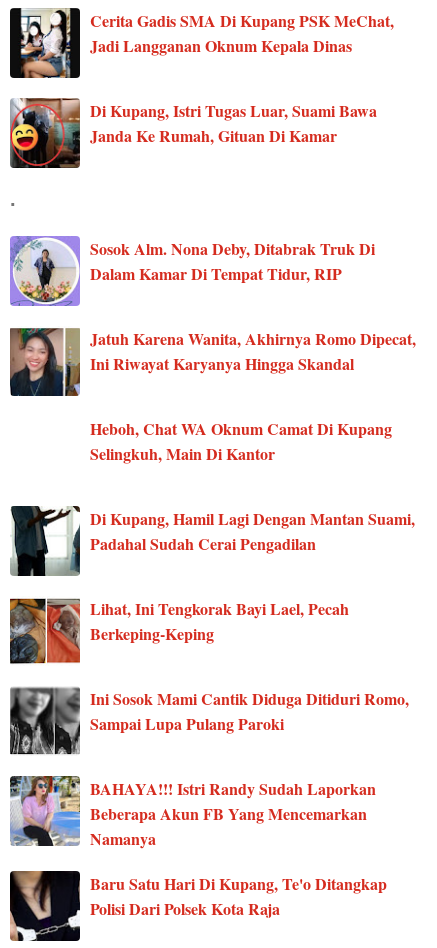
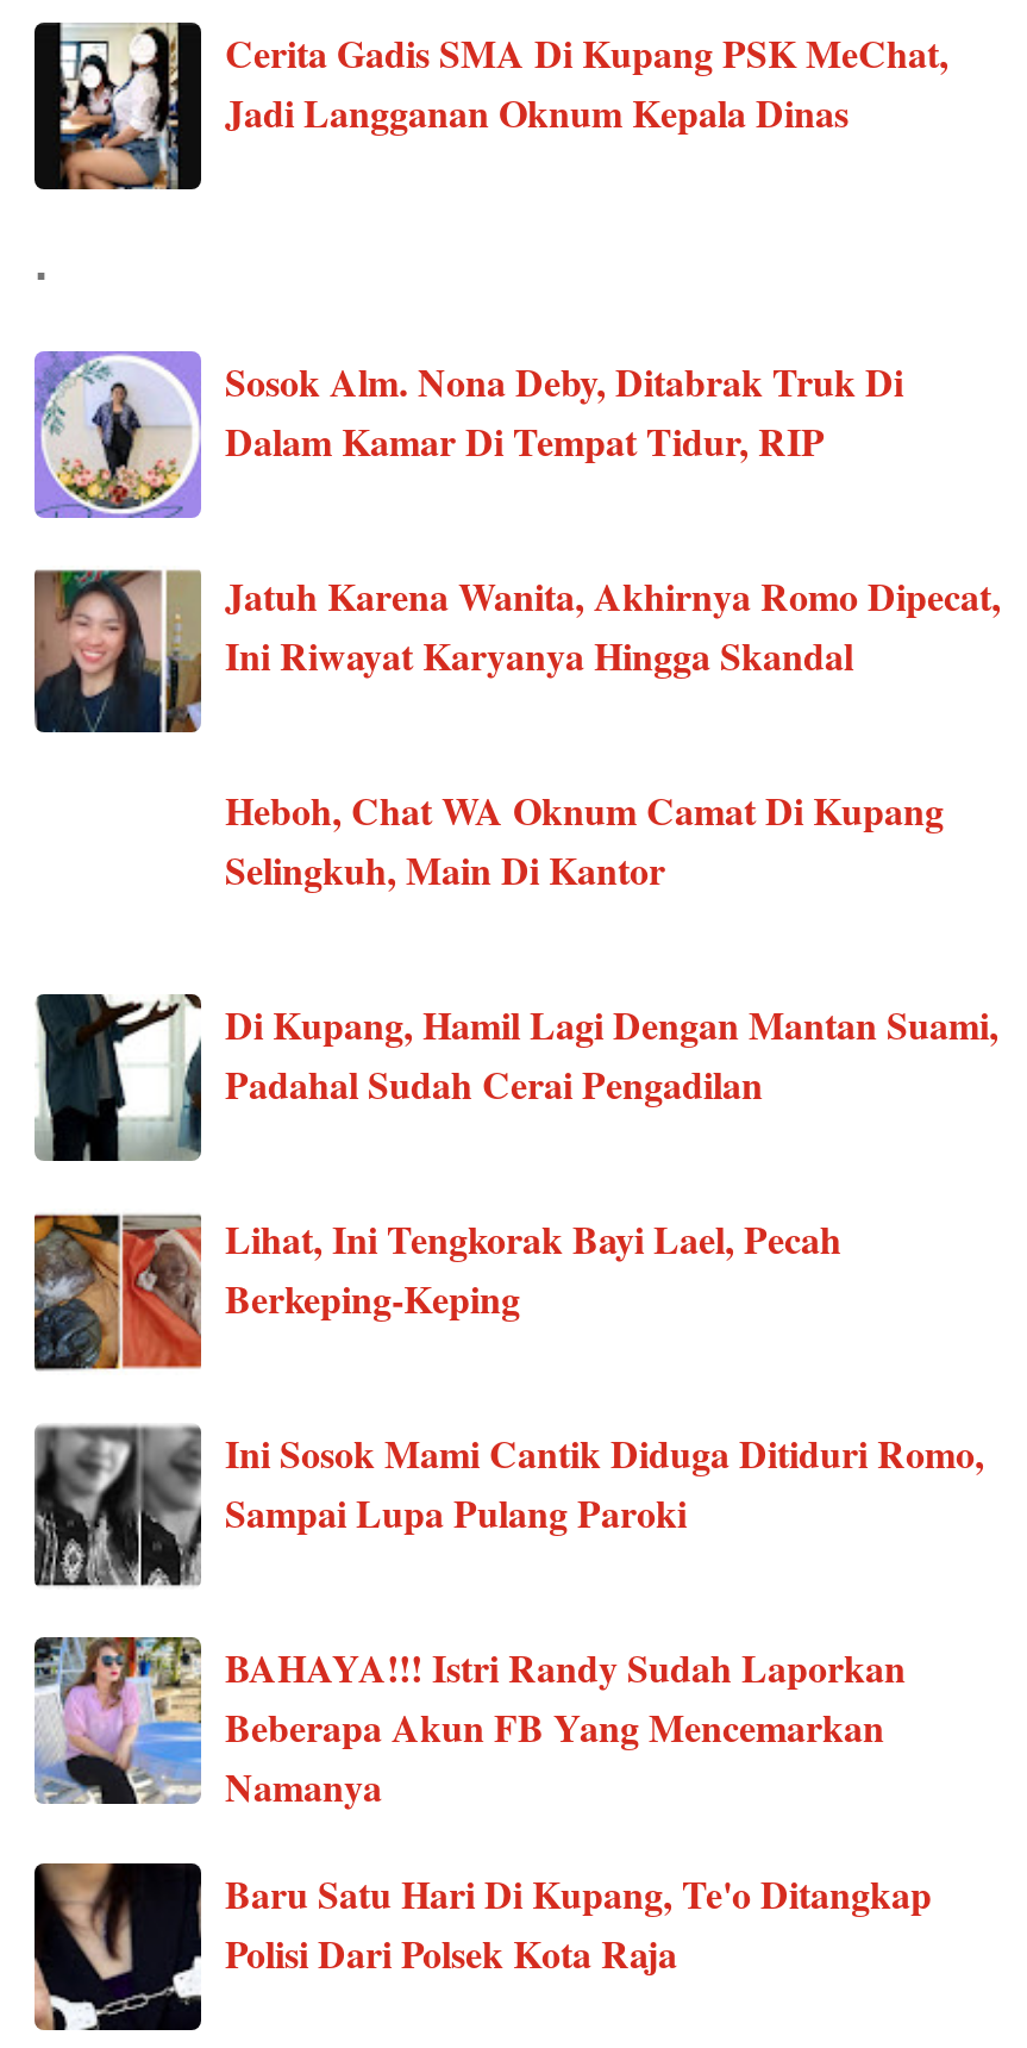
- [image]
- Di Kupang, Istri Tugas Luar, Suami Bawa
- Janda Ke Rumah, Gituan Di Kamar
